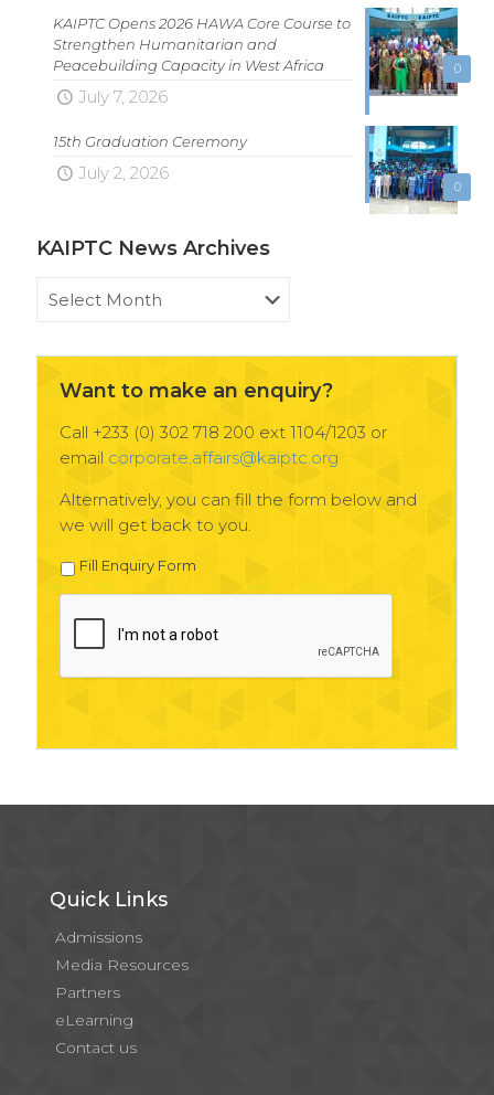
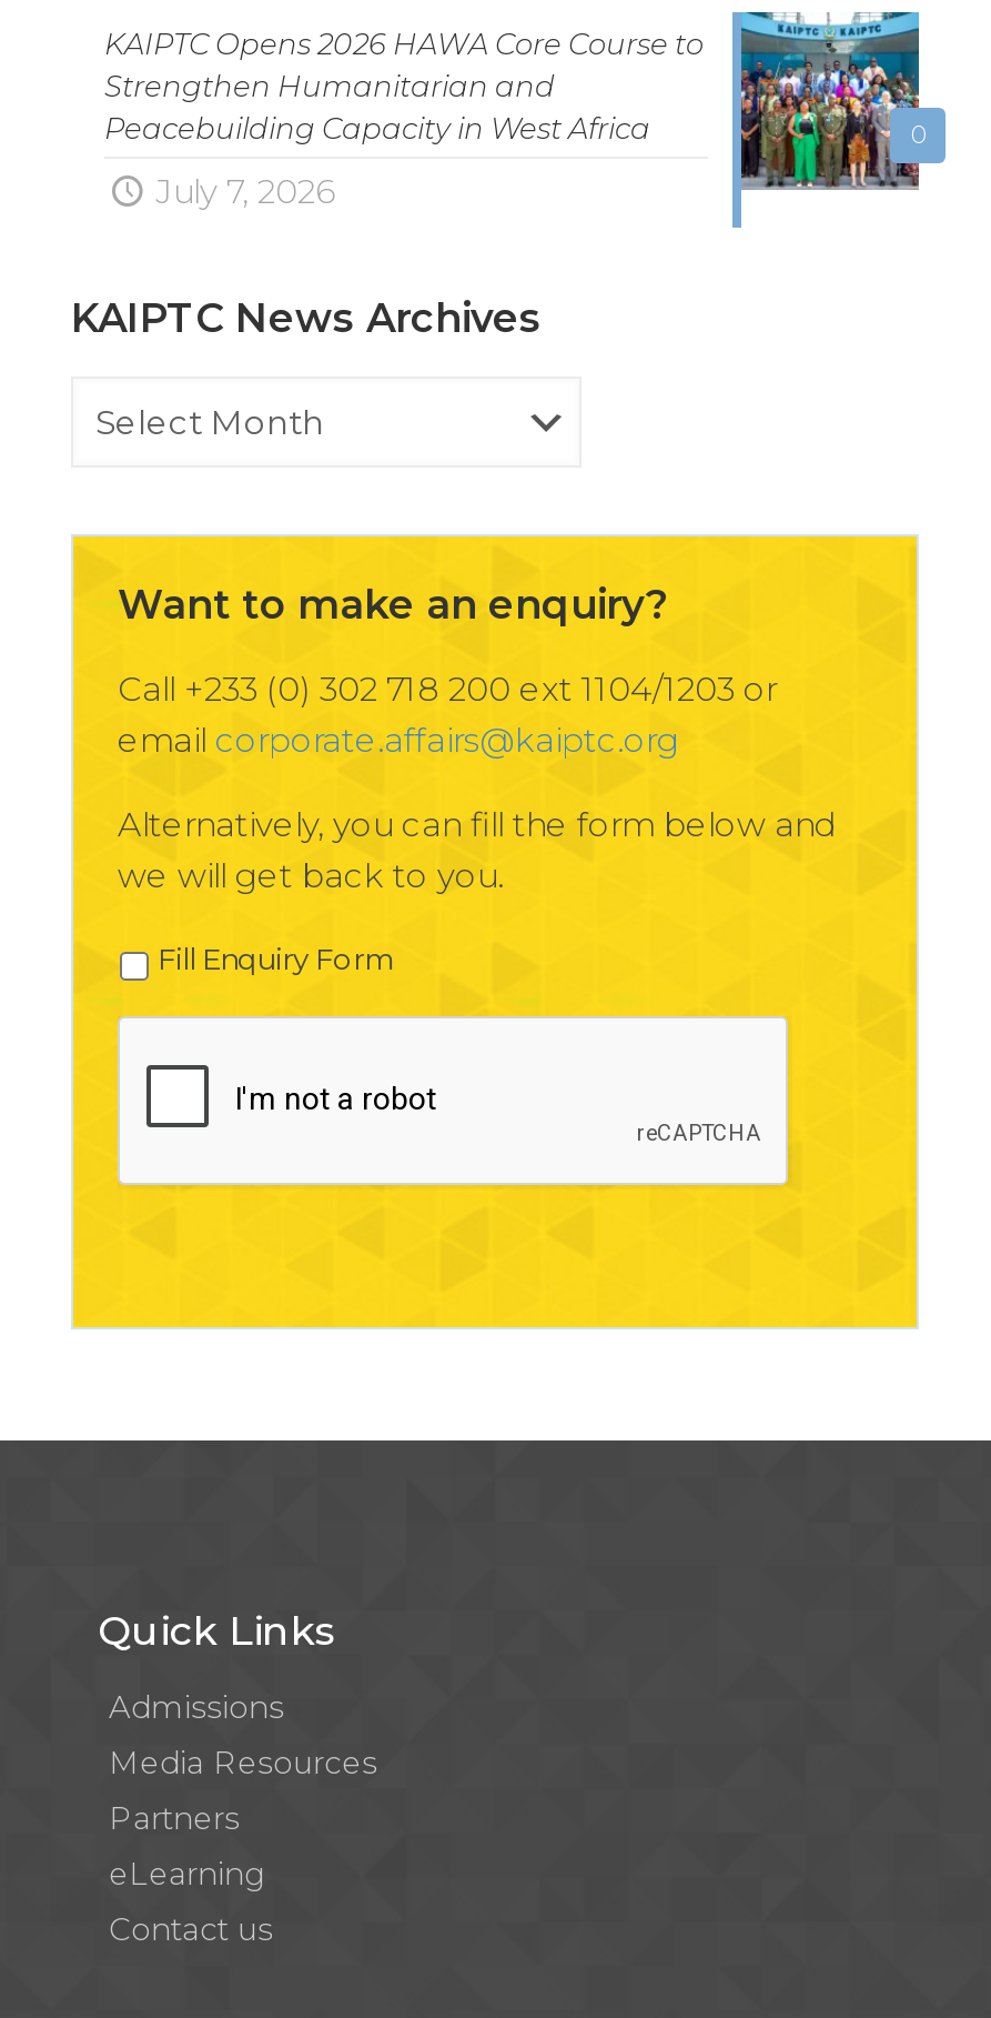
- [image]
- 0

- 15th Graduation Ceremony
- July 2, 2026
